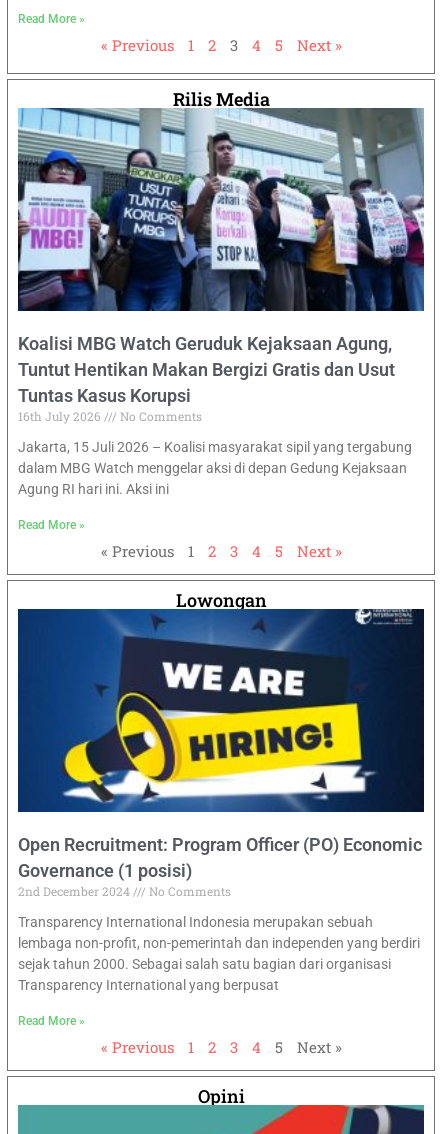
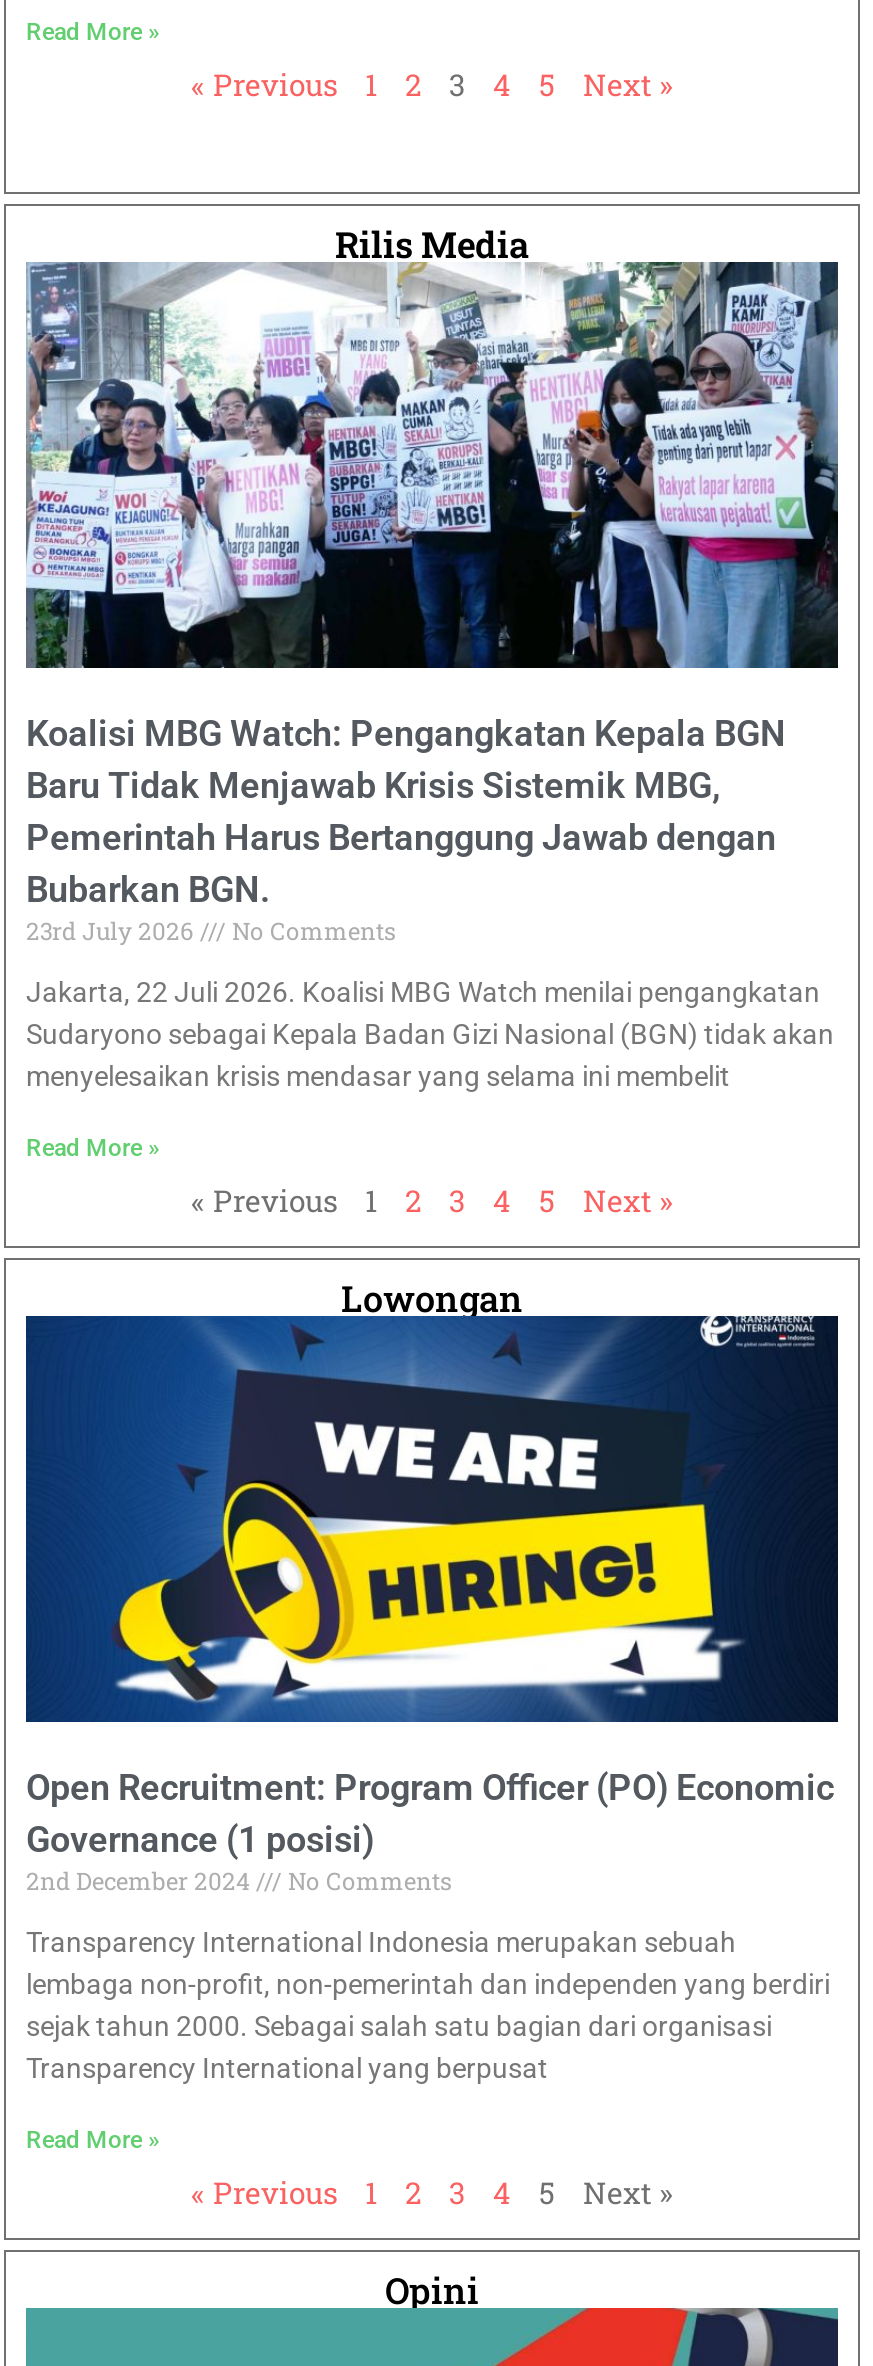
- [image]
- Koalisi MBG Watch Geruduk Kejaksaan Agung,
- Tuntut Hentikan Makan Bergizi Gratis dan Usut
- Tuntas Kasus Korupsi
- 16th July 2026
+ [image]
+ Koalisi MBG Watch: Pengangkatan Kepala BGN
+ Baru Tidak Menjawab Krisis Sistemik MBG,
+ Pemerintah Harus Bertanggung Jawab dengan
+ Bubarkan BGN.
+ 23rd July 2026

- Jakarta, 15 Juli 2026 – Koalisi masyarakat sipil yang tergabung
- dalam MBG Watch menggelar aksi di depan Gedung Kejaksaan
- Agung RI hari ini. Aksi ini
+ Jakarta, 22 Juli 2026. Koalisi MBG Watch menilai pengangkatan
+ Sudaryono sebagai Kepala Badan Gizi Nasional (BGN) tidak akan
+ menyelesaikan krisis mendasar yang selama ini membelit
